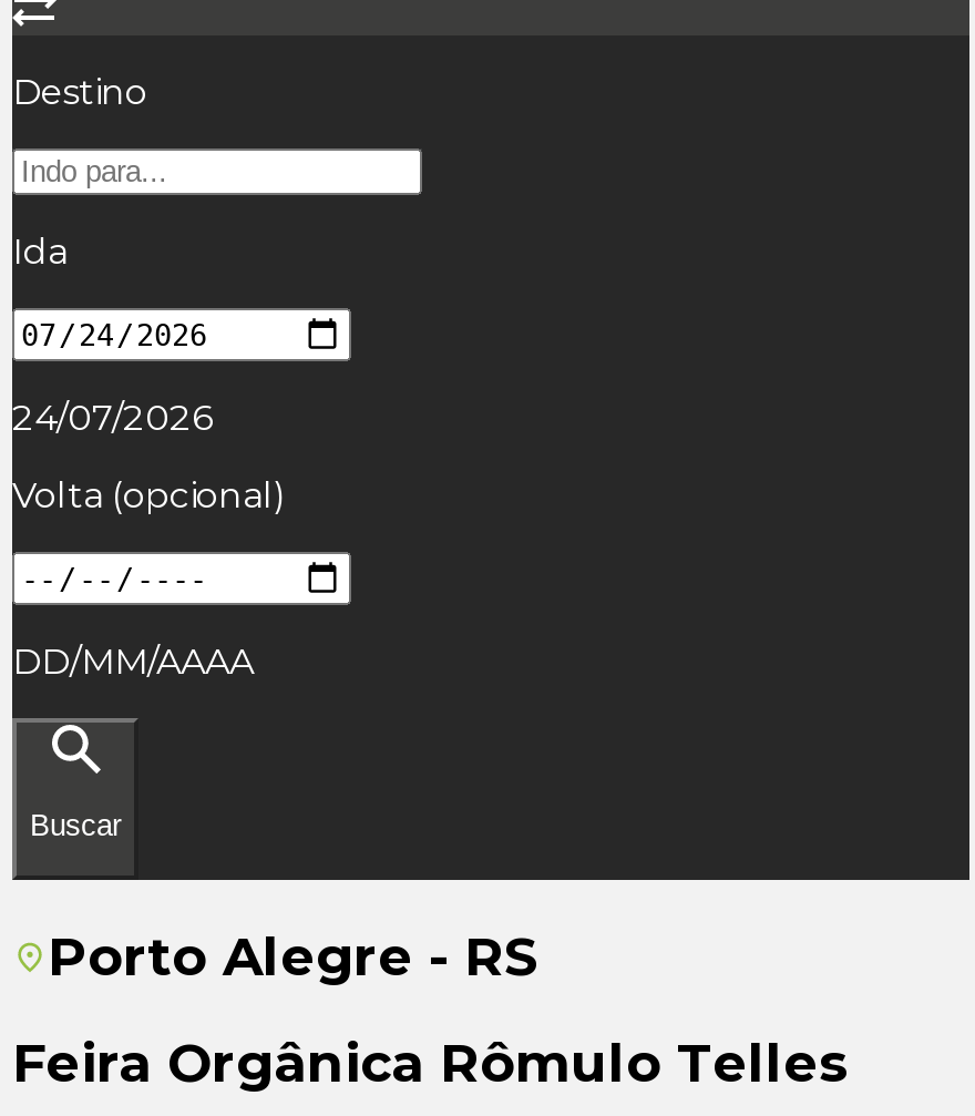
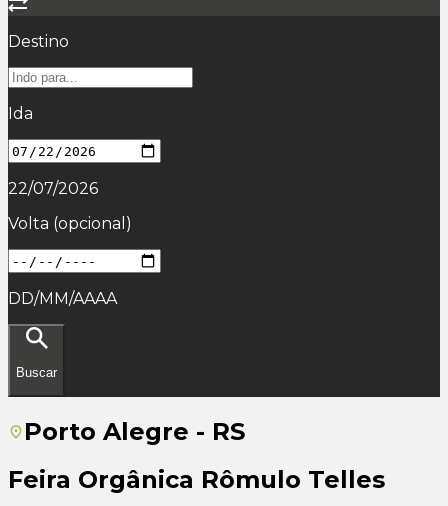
- 24/07/2026
+ 22/07/2026
